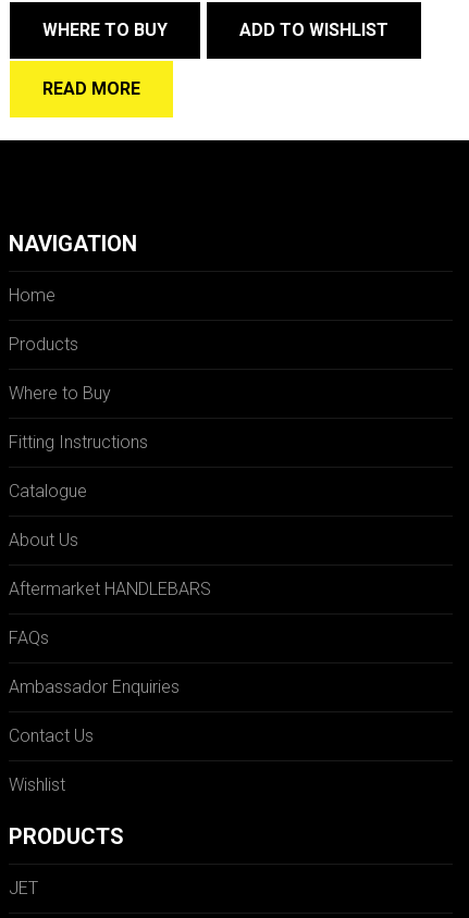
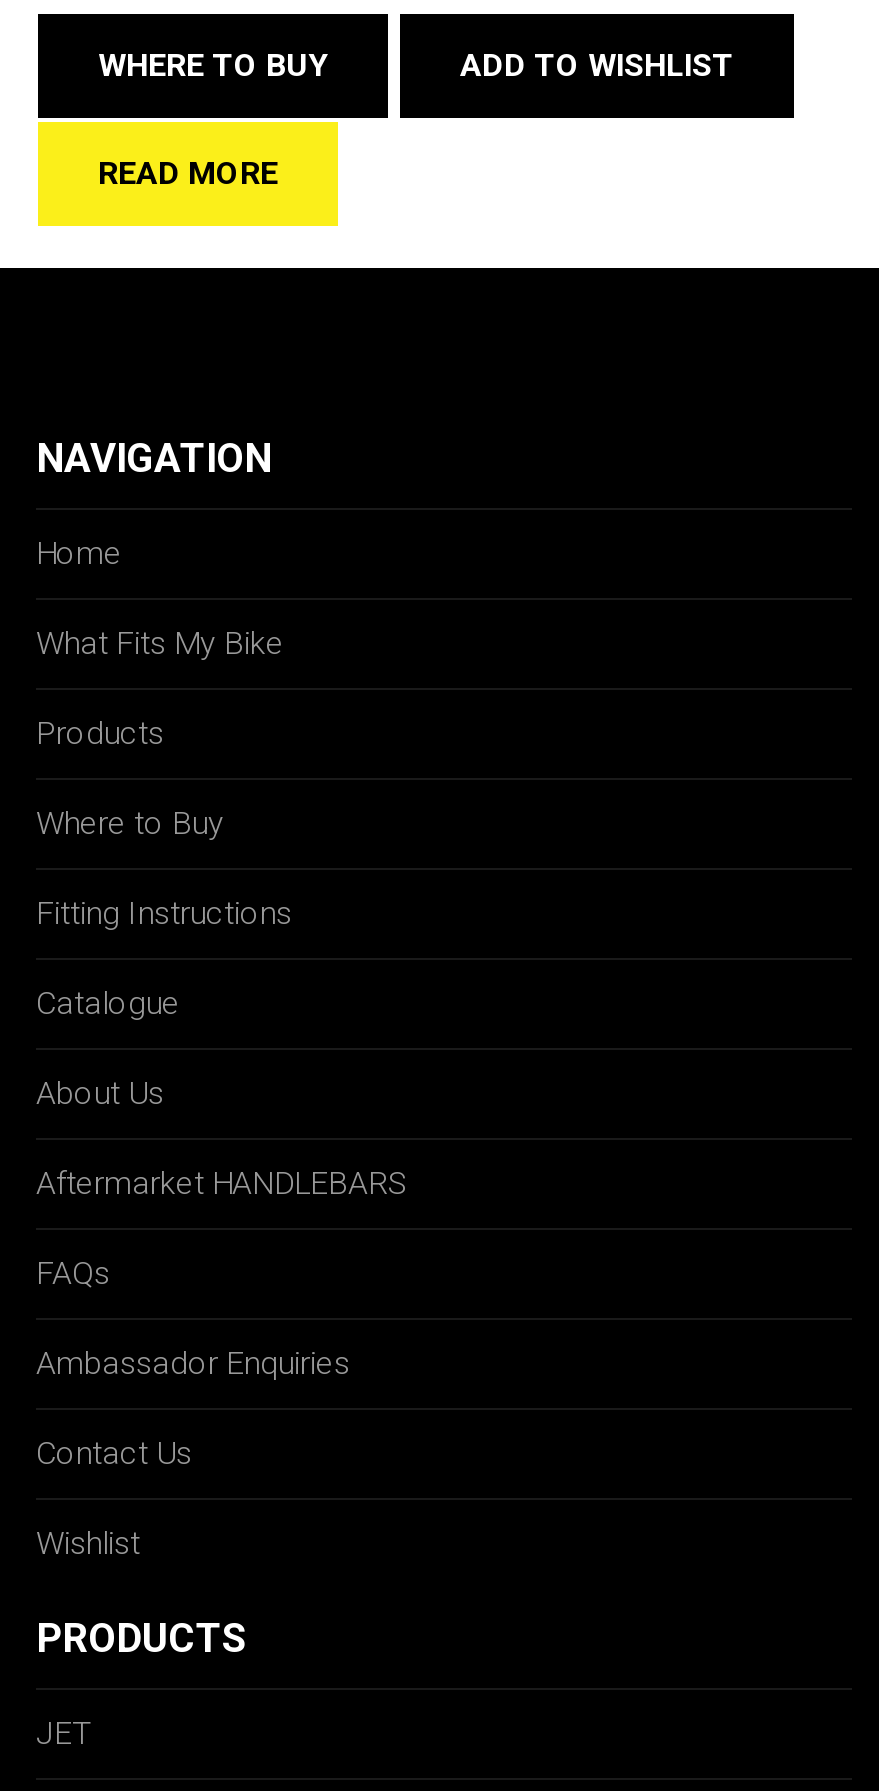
+ What Fits My Bike
